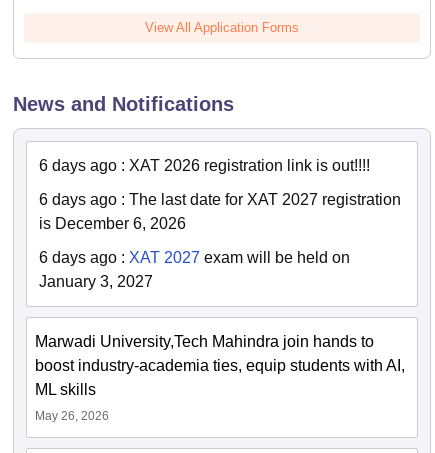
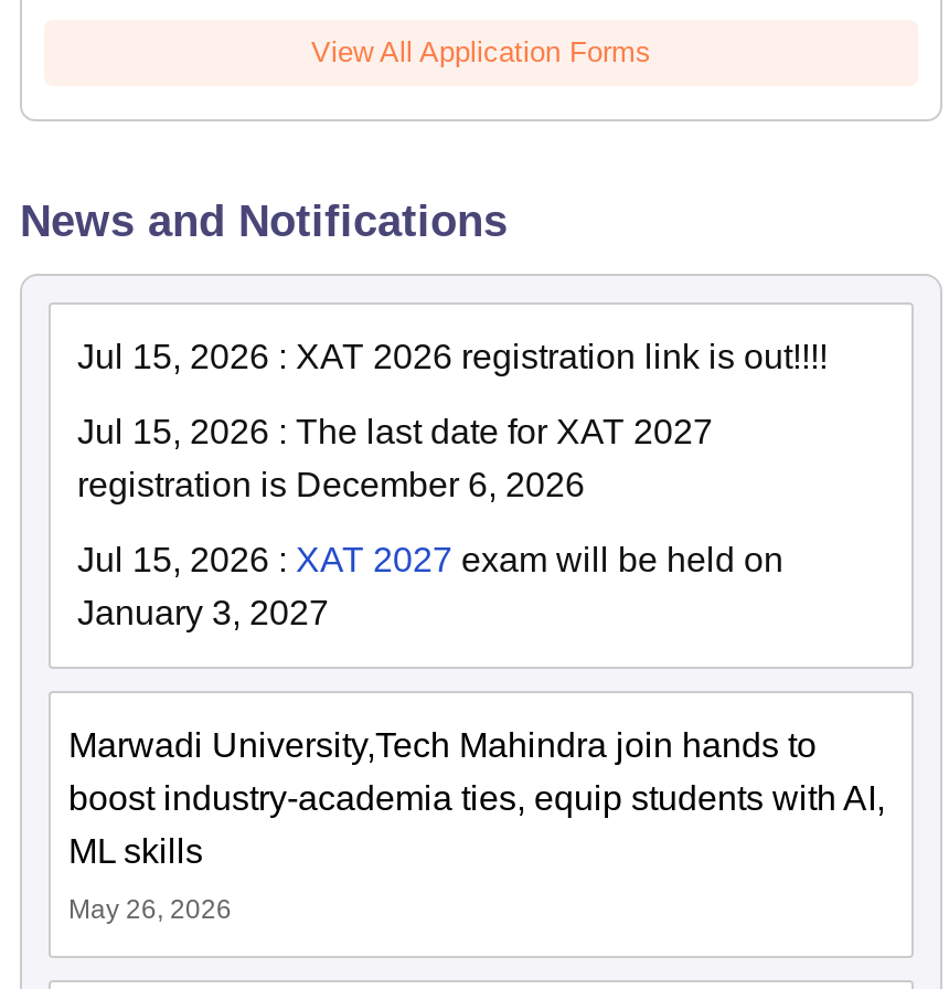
- 6 days ago: XAT 2026 registration link is out!!!!
+ Jul 15, 2026: XAT 2026 registration link is out!!!!

- 6 days ago: The last date for XAT 2027 registration
- is December 6, 2026
+ Jul 15, 2026: The last date for XAT 2027
+ registration is December 6, 2026

- 6 days ago: XAT 2027 exam will be held on
+ Jul 15, 2026: XAT 2027 exam will be held on
